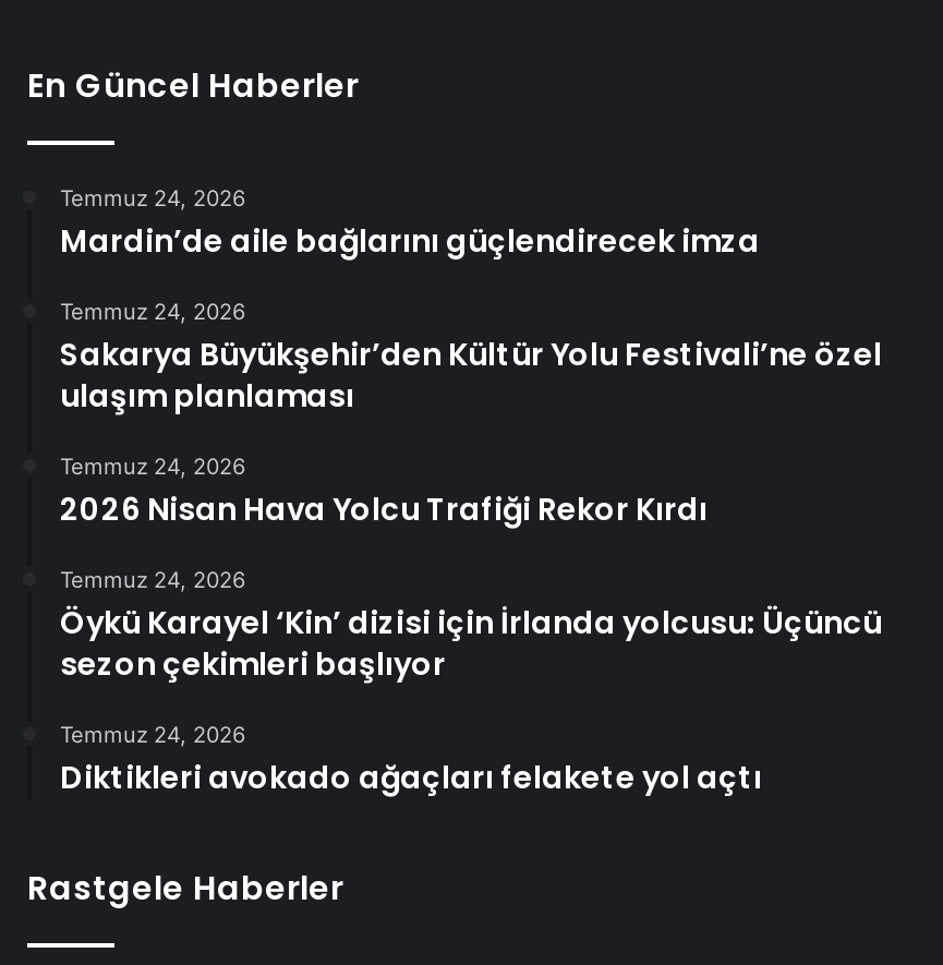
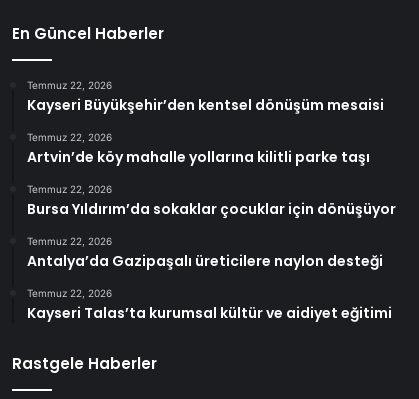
- Temmuz 24, 2026
- Mardin’de aile bağlarını güçlendirecek imza
+ Temmuz 22, 2026
+ Kayseri Büyükşehir’den kentsel dönüşüm mesaisi

- Temmuz 24, 2026
- Sakarya Büyükşehir’den Kültür Yolu Festivali’ne özel
- ulaşım planlaması
+ Temmuz 22, 2026
+ Artvin’de köy mahalle yollarına kilitli parke taşı

- Temmuz 24, 2026
- 2026 Nisan Hava Yolcu Trafiği Rekor Kırdı
+ Temmuz 22, 2026
+ Bursa Yıldırım’da sokaklar çocuklar için dönüşüyor

- Temmuz 24, 2026
- Öykü Karayel ‘Kin’ dizisi için İrlanda yolcusu: Üçüncü
- sezon çekimleri başlıyor
+ Temmuz 22, 2026
+ Antalya’da Gazipaşalı üreticilere naylon desteği

- Temmuz 24, 2026
- Diktikleri avokado ağaçları felakete yol açtı
+ Temmuz 22, 2026
+ Kayseri Talas’ta kurumsal kültür ve aidiyet eğitimi
